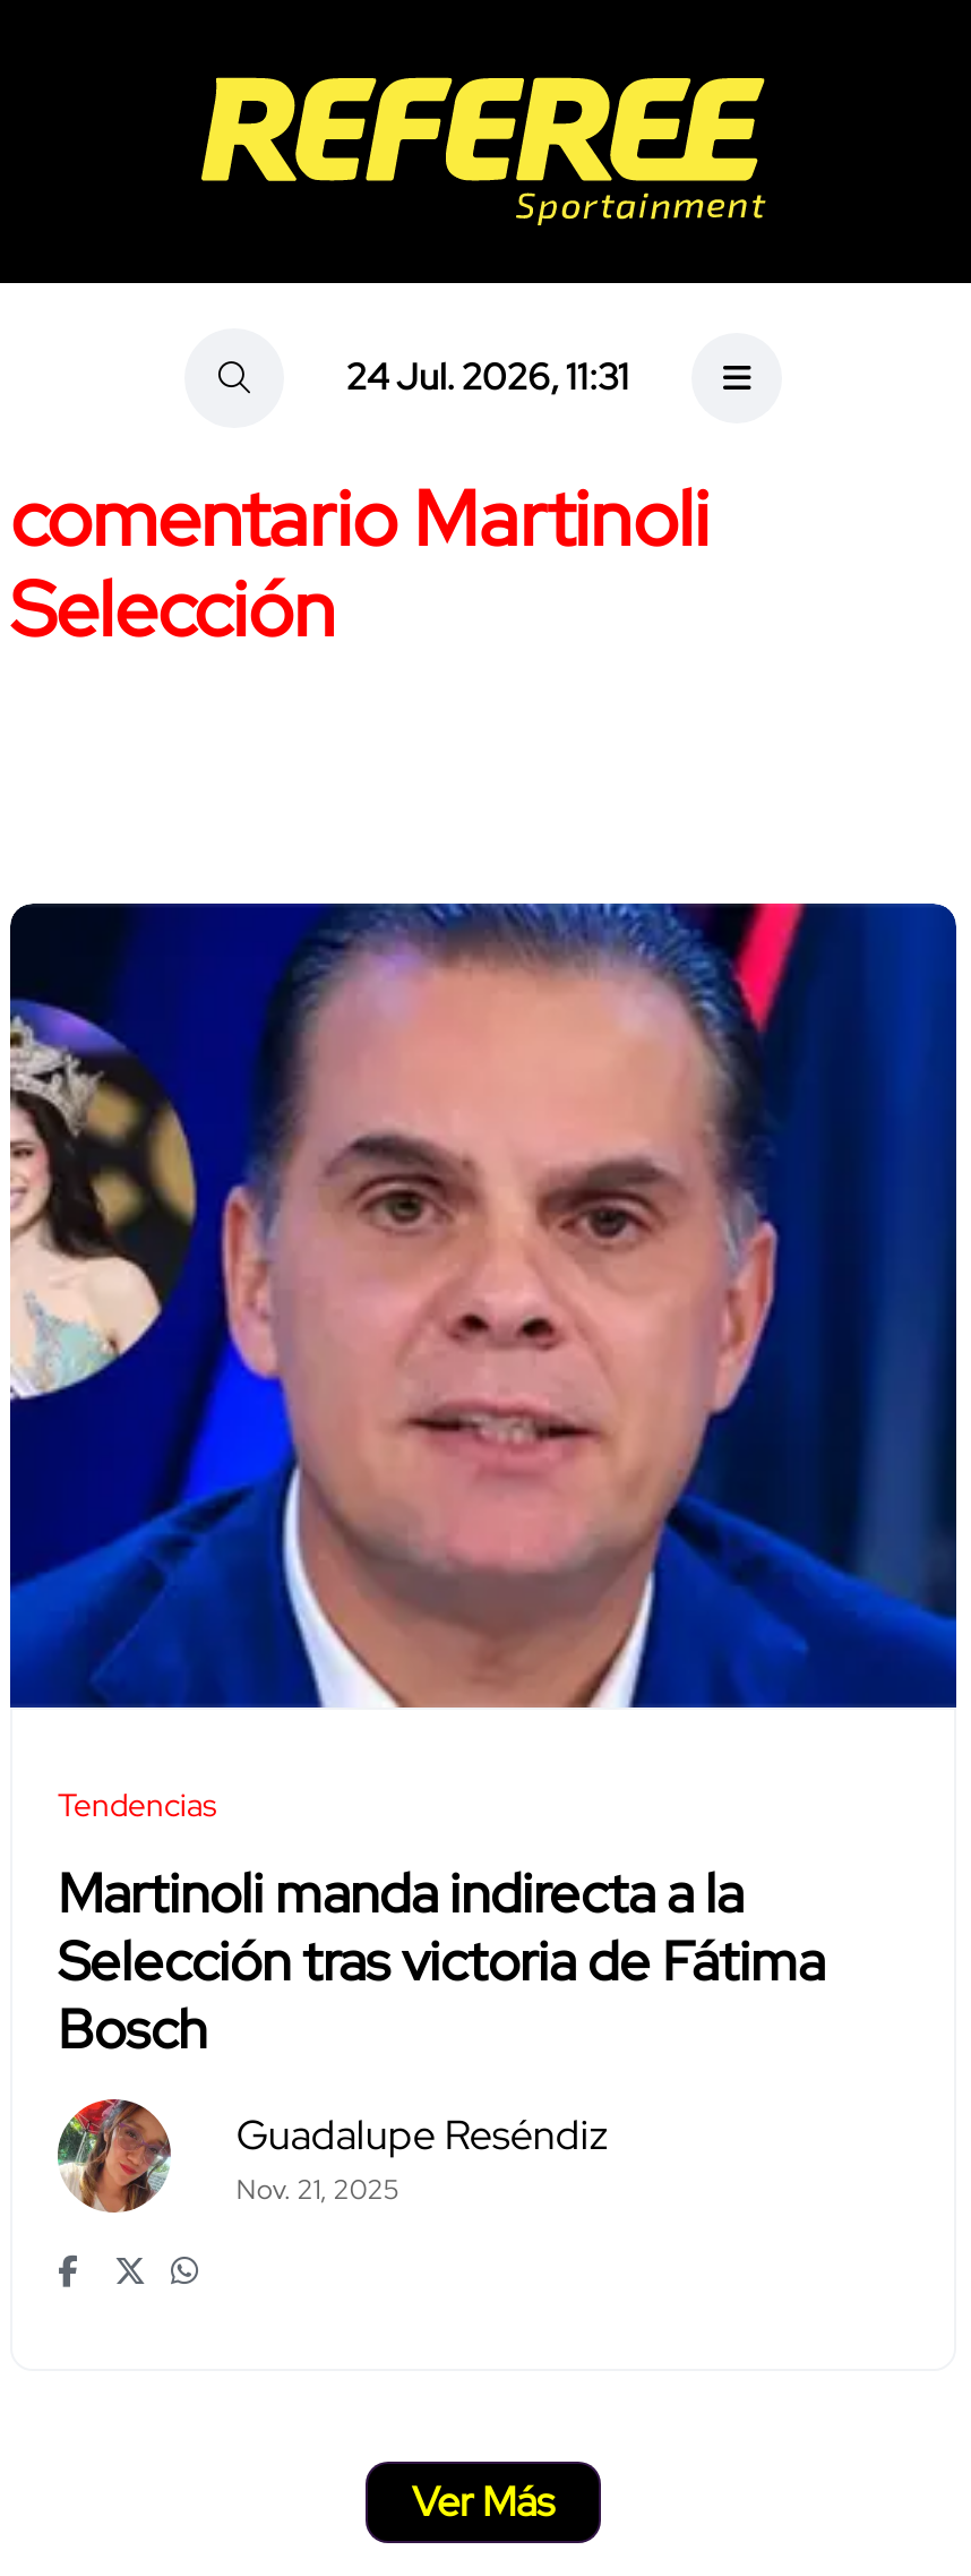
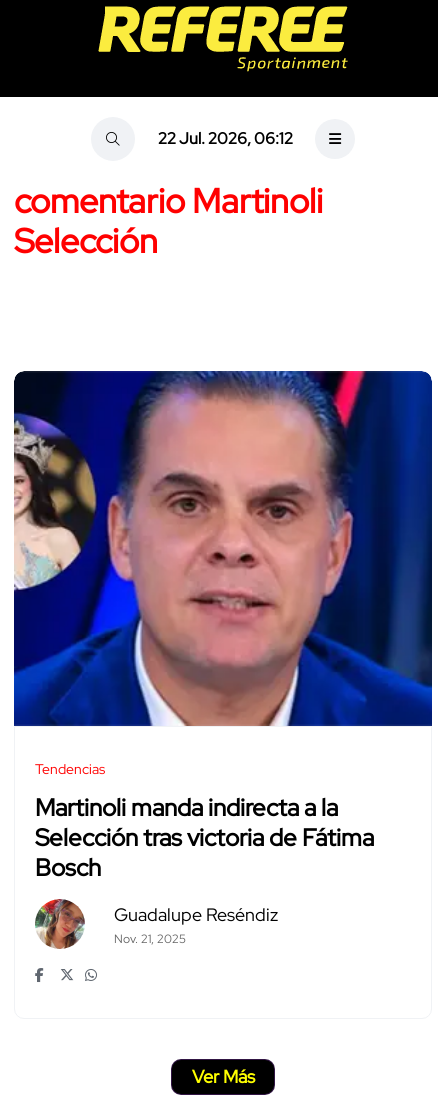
- 24 Jul. 2026, 11:31
+ 22 Jul. 2026, 06:12
